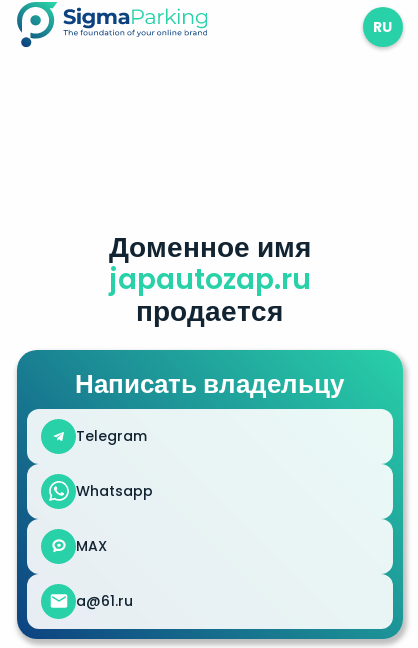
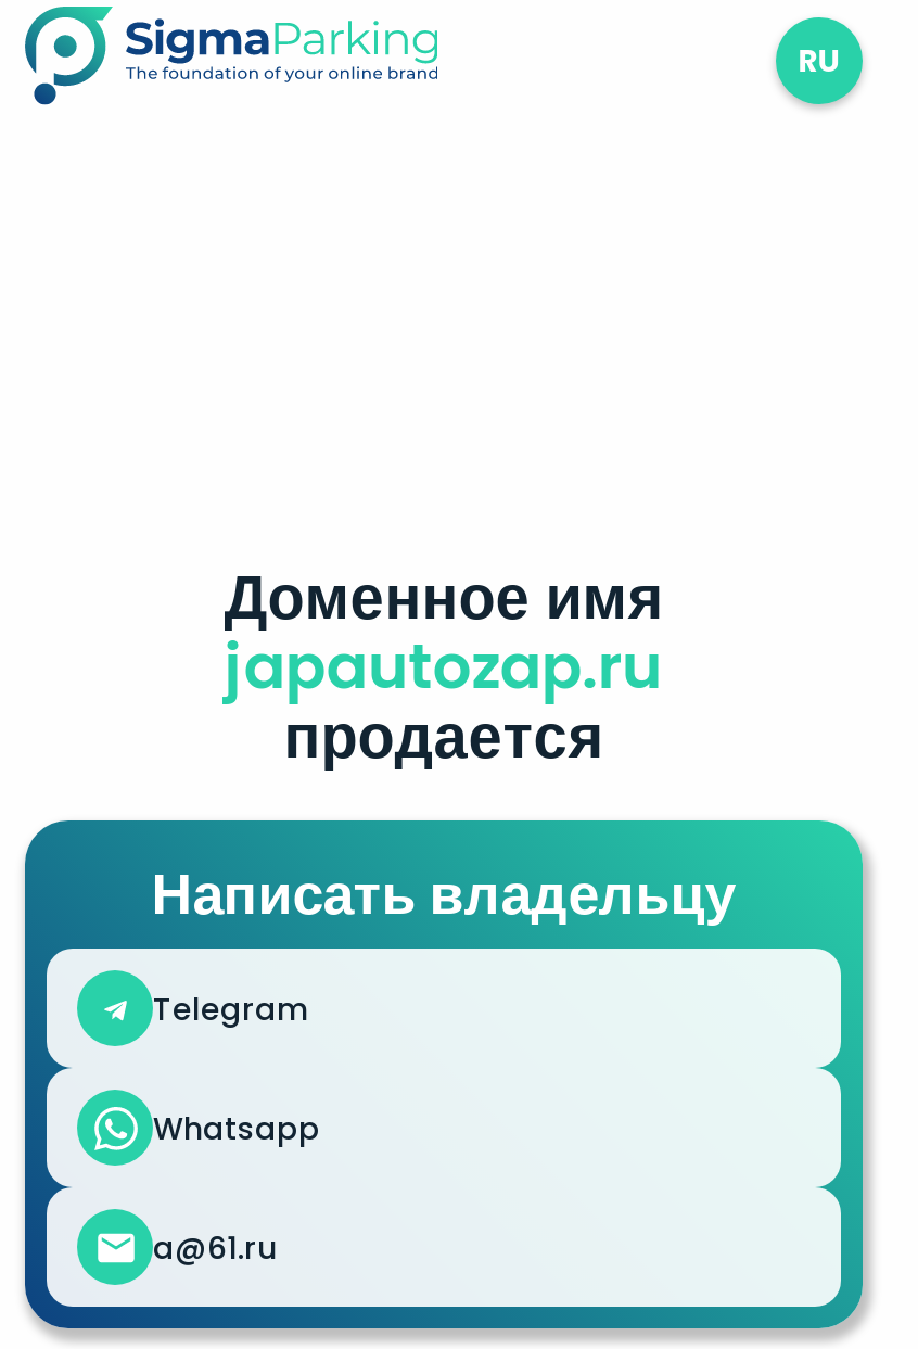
moved down: Доменное имя | japautozap.ru | продается | Написать владельцу | Telegram | Whatsapp

- MAX
